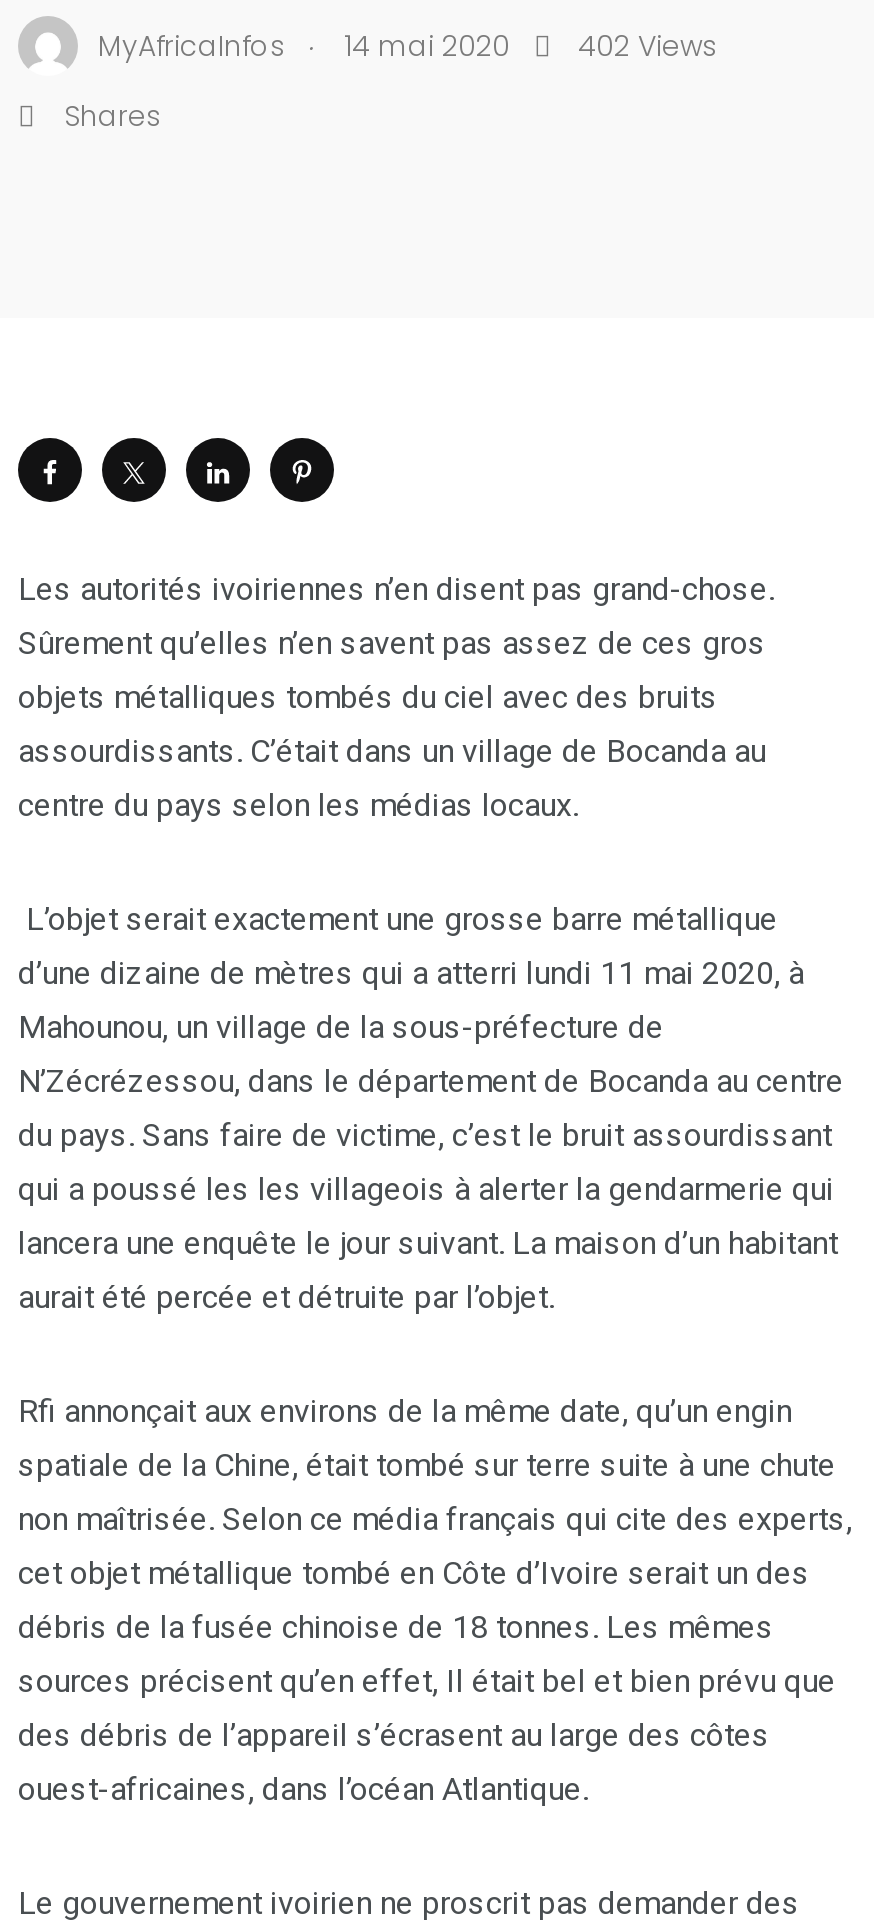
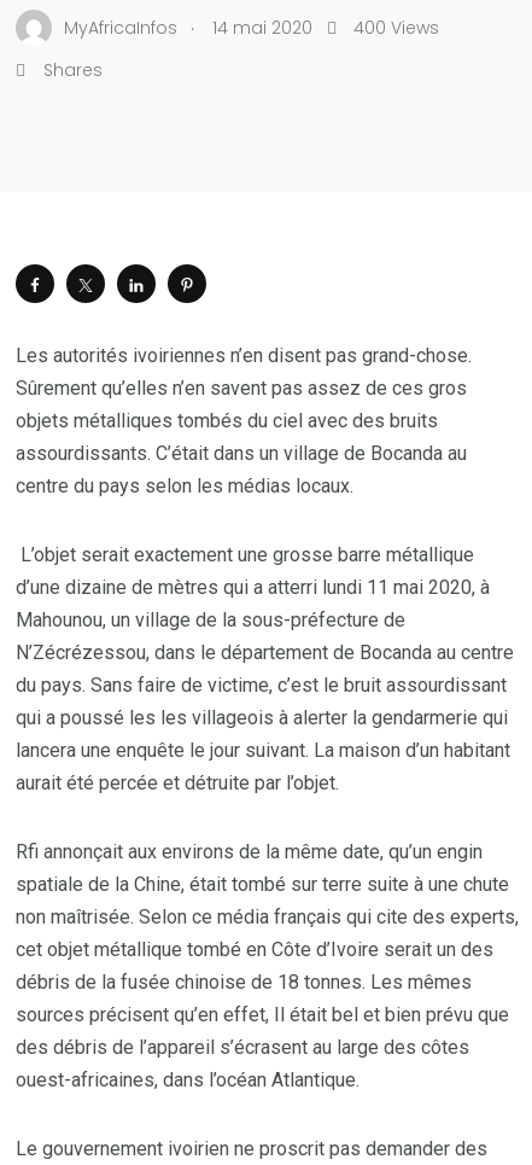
- MyAfricaInfos . 14 mai 2020 402 Views
+ MyAfricaInfos . 14 mai 2020 400 Views
